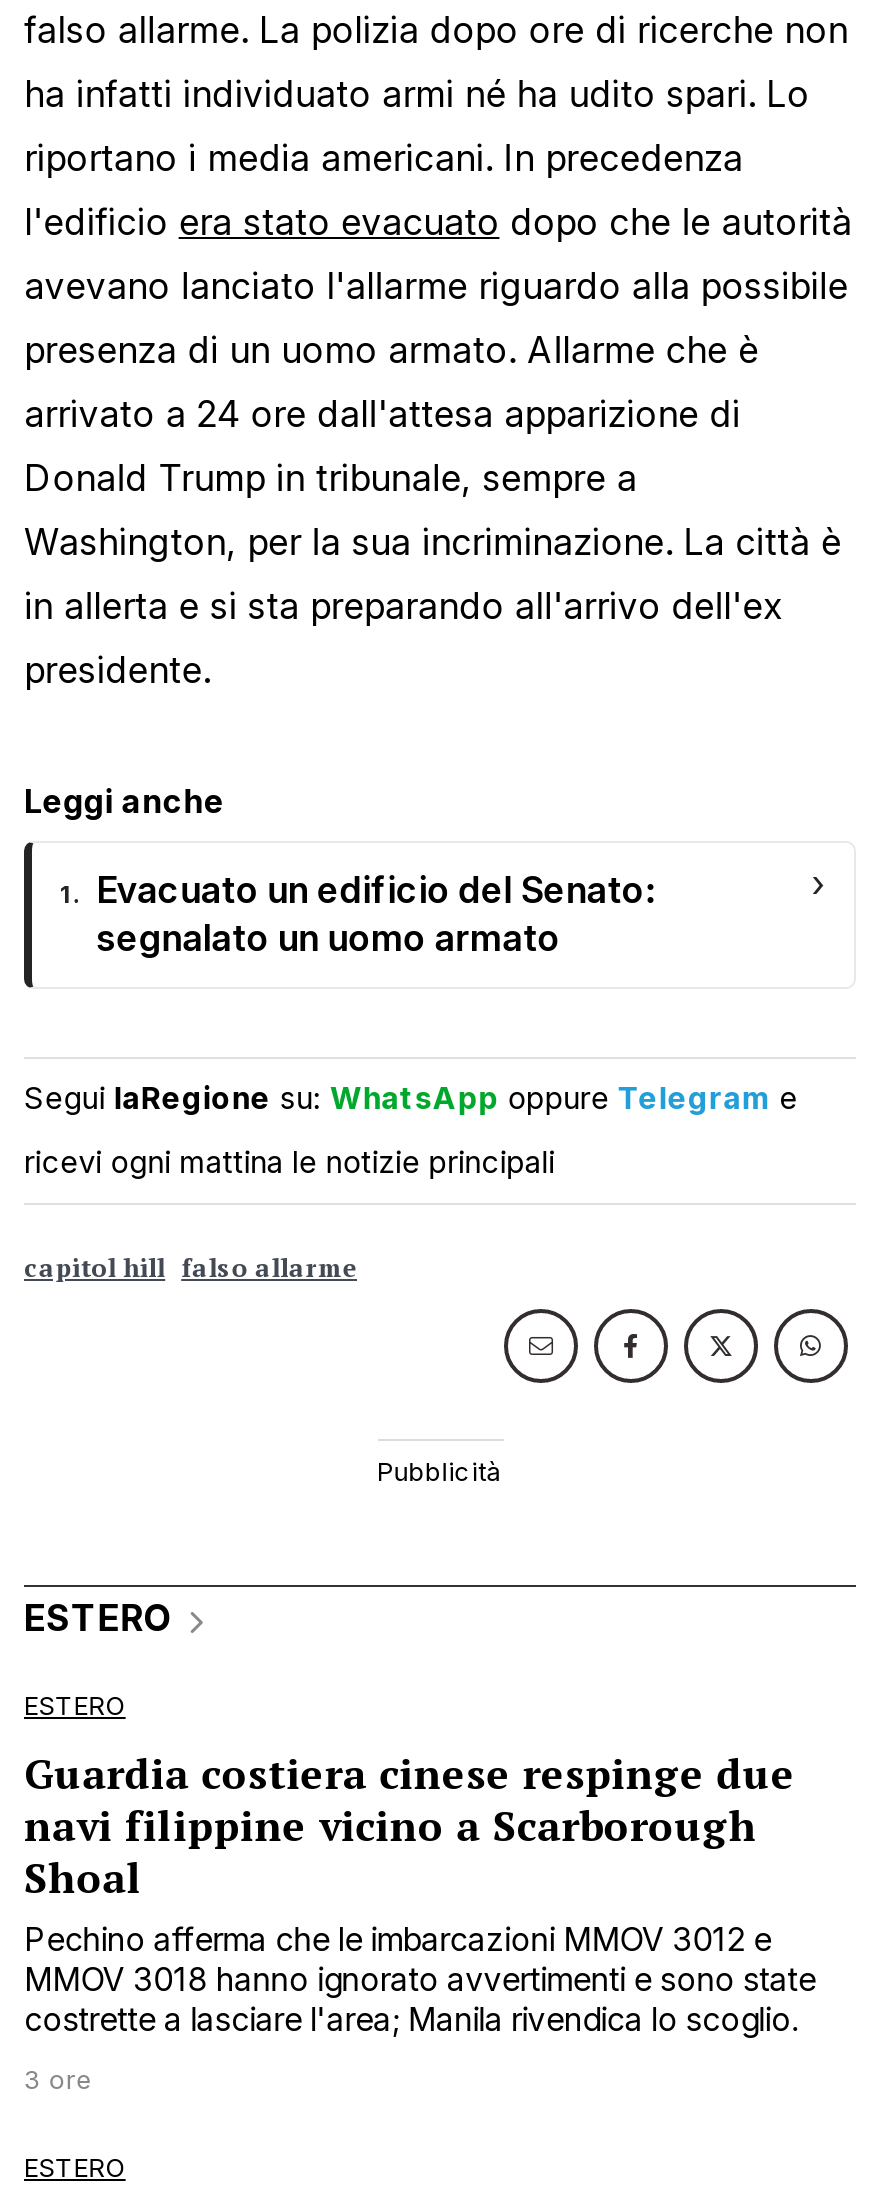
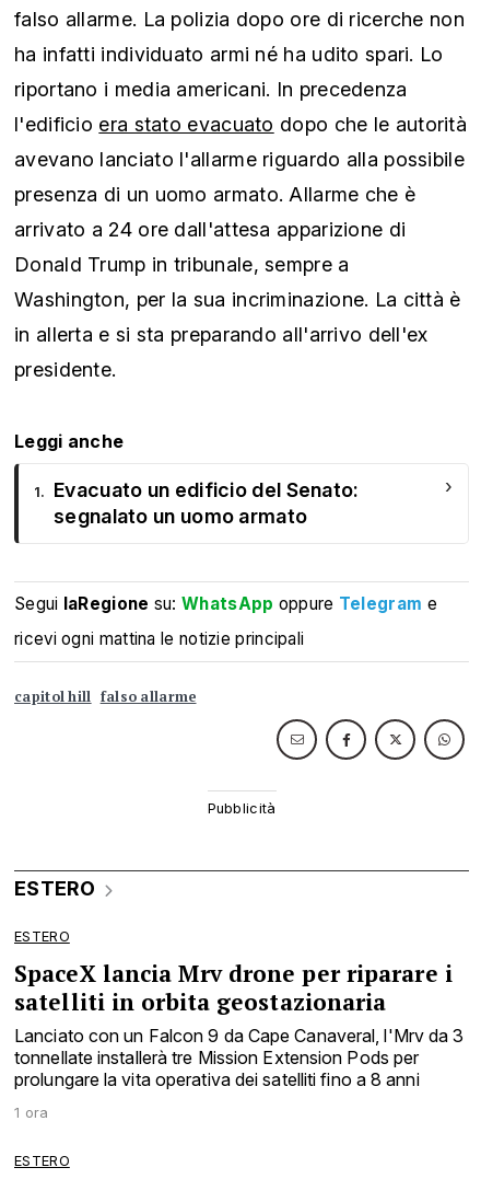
- Guardia costiera cinese respinge due
- navi filippine vicino a Scarborough
- Shoal
- Pechino afferma che le imbarcazioni MMOV 3012 e
- MMOV 3018 hanno ignorato avvertimenti e sono state
- costrette a lasciare l'area; Manila rivendica lo scoglio.
+ SpaceX lancia Mrv drone per riparare i
+ satelliti in orbita geostazionaria
+ Lanciato con un Falcon 9 da Cape Canaveral, l'Mrv da 3
+ tonnellate installerà tre Mission Extension Pods per
+ prolungare la vita operativa dei satelliti fino a 8 anni

- 3 ore
+ 1 ora
